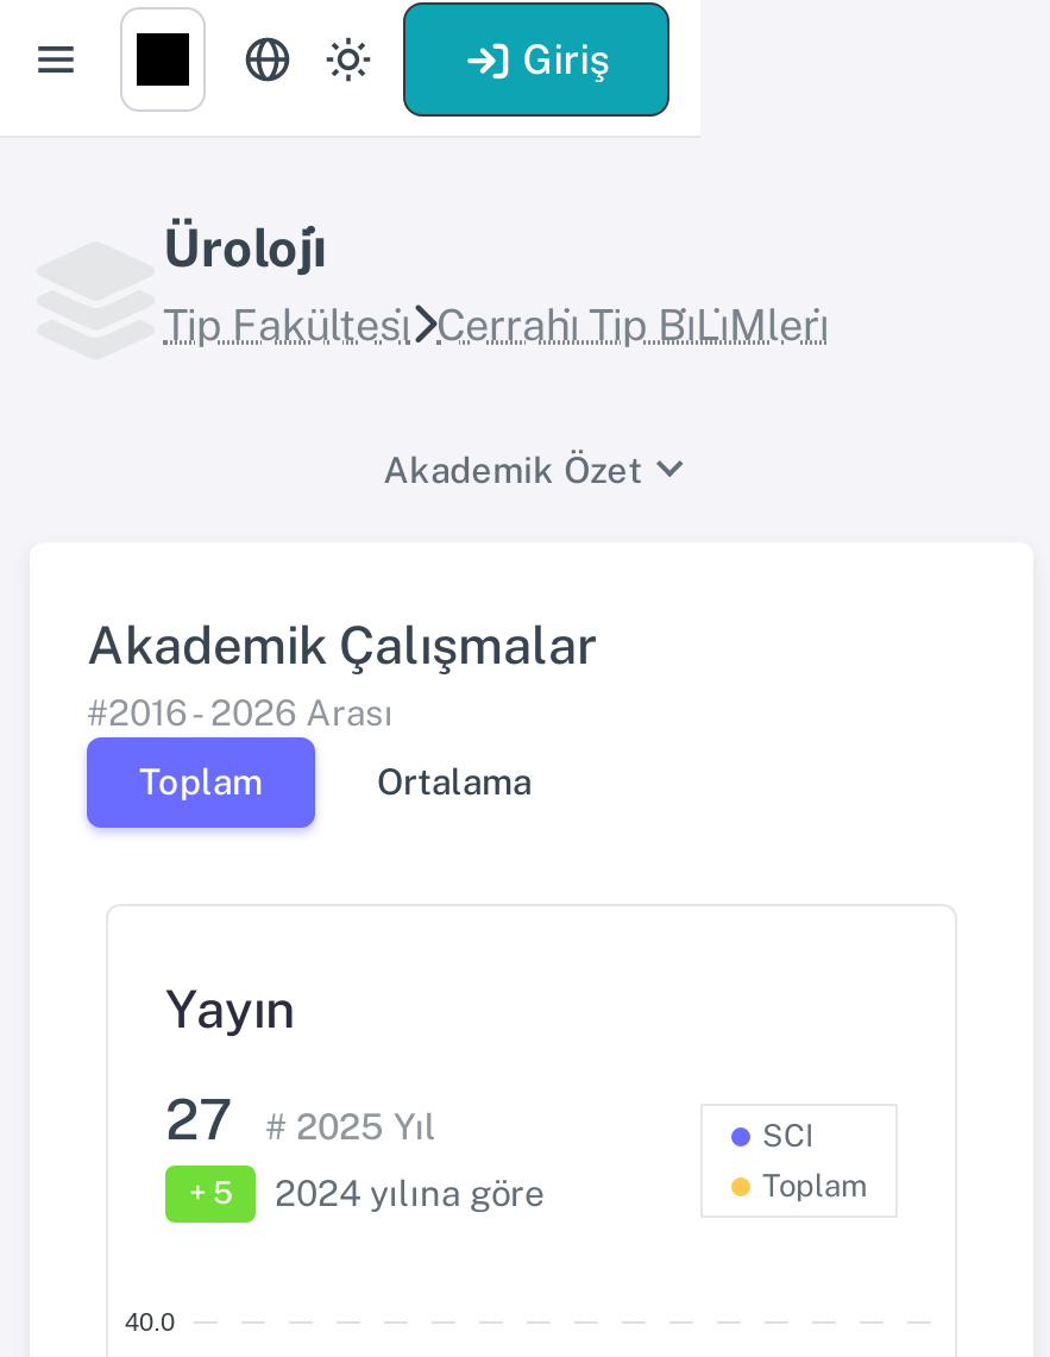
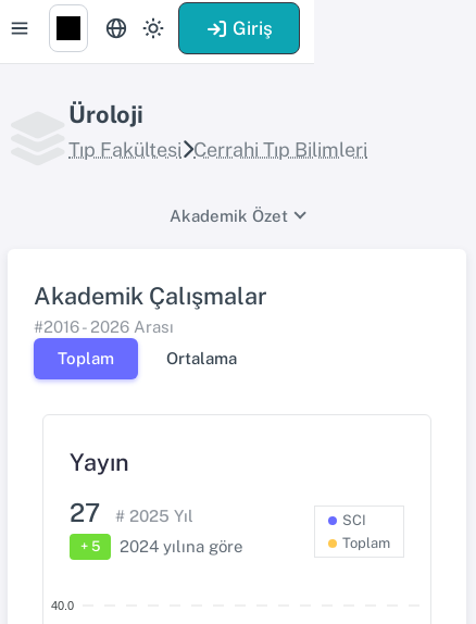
- Üroloji̇
- Tip Fakültesi̇ Cerrahi̇ Tip Bi̇Li̇Mleri̇
+ Üroloji
+ Tıp Fakültesi Cerrahi Tıp Bilimleri
